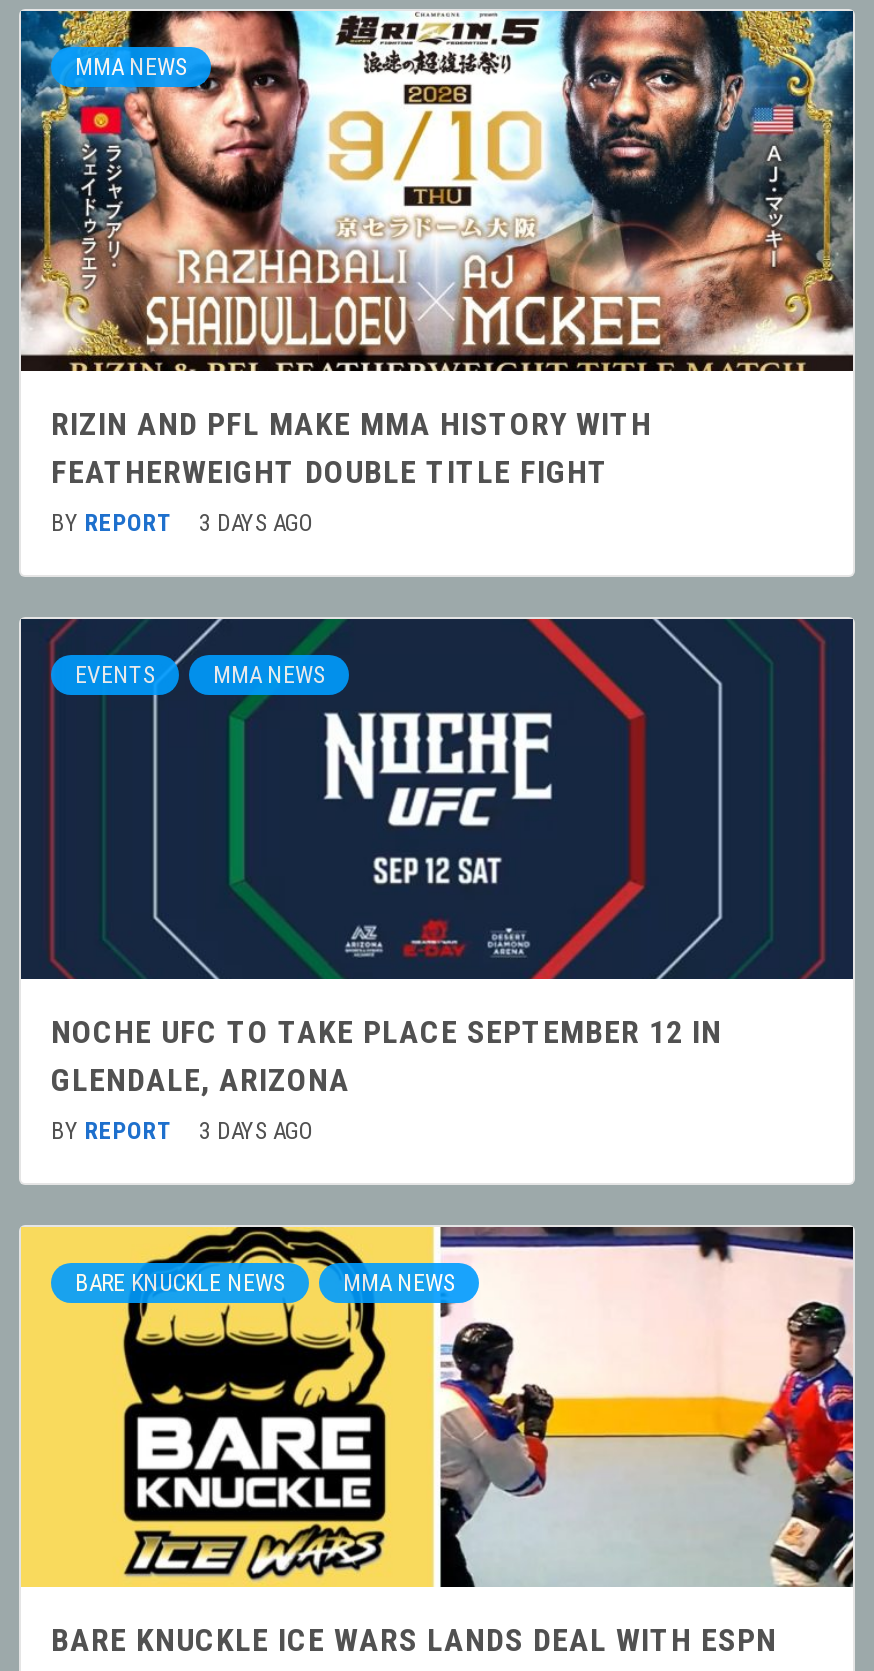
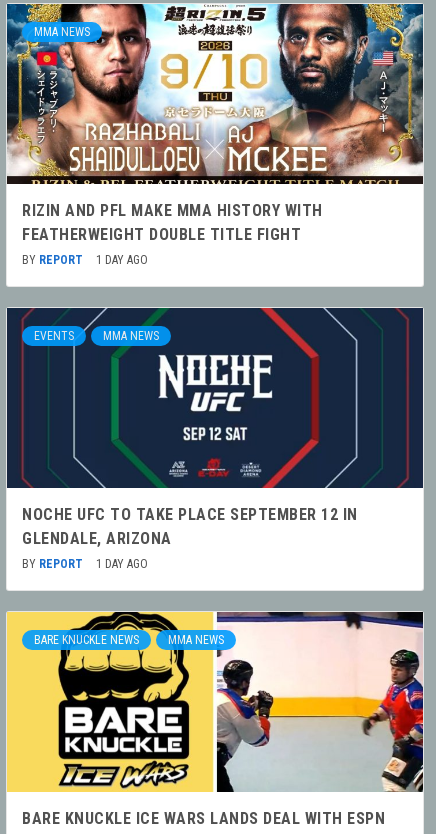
- BY REPORT 3 DAYS AGO
+ BY REPORT 1 DAY AGO

- BY REPORT 3 DAYS AGO
+ BY REPORT 1 DAY AGO
